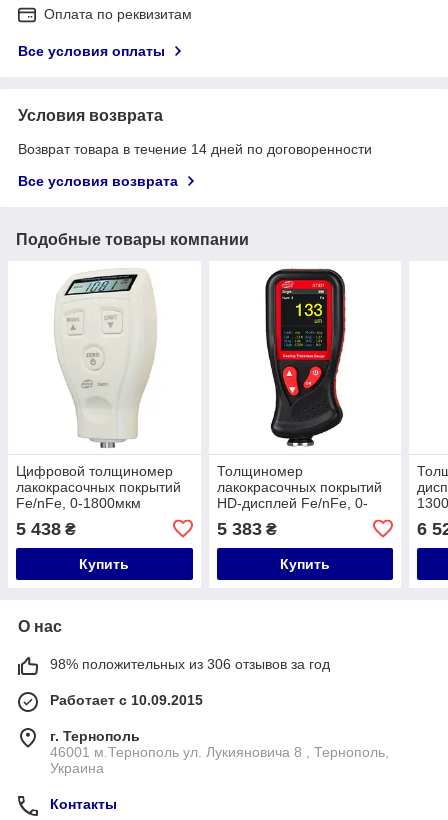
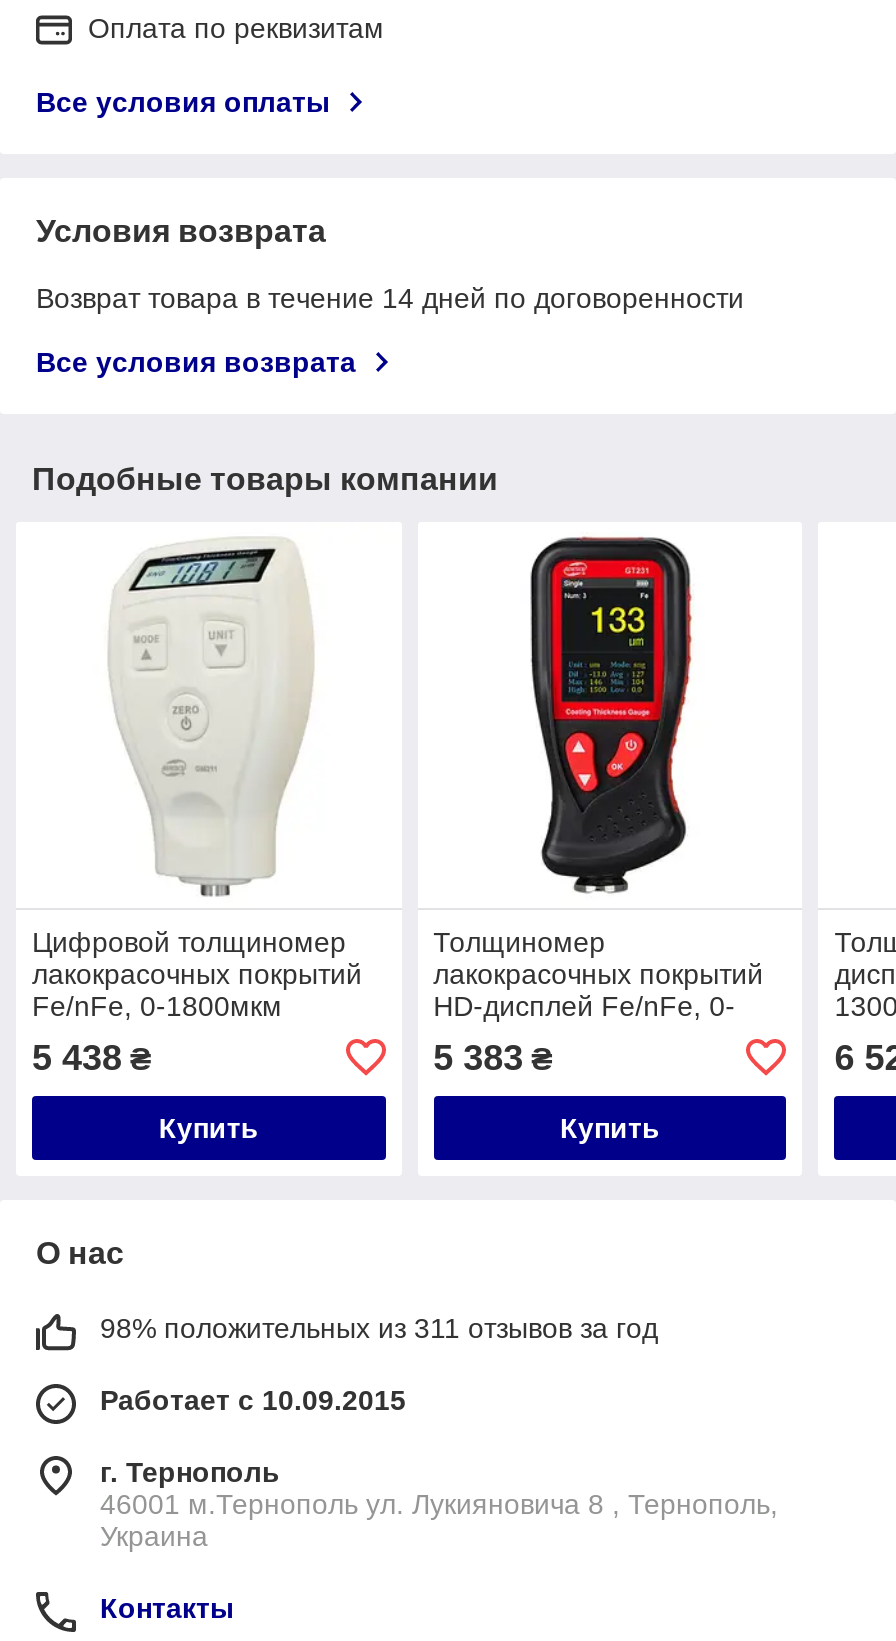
- 98% положительных из 306 отзывов за год
+ 98% положительных из 311 отзывов за год
